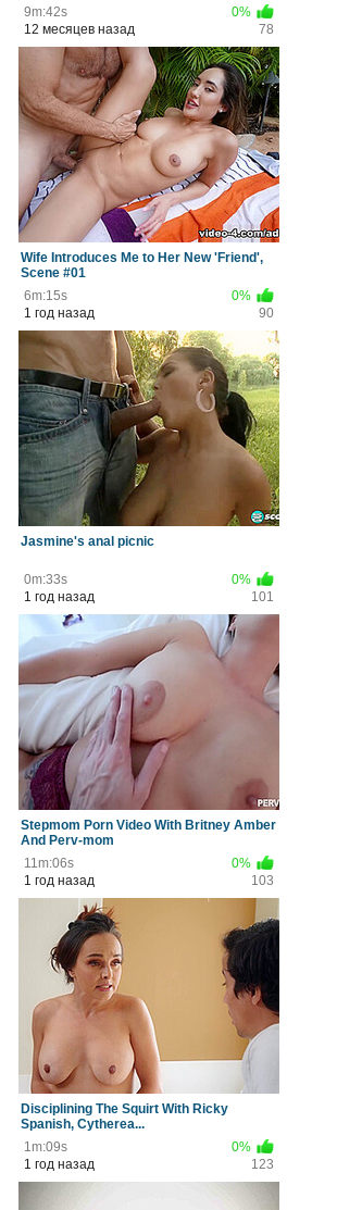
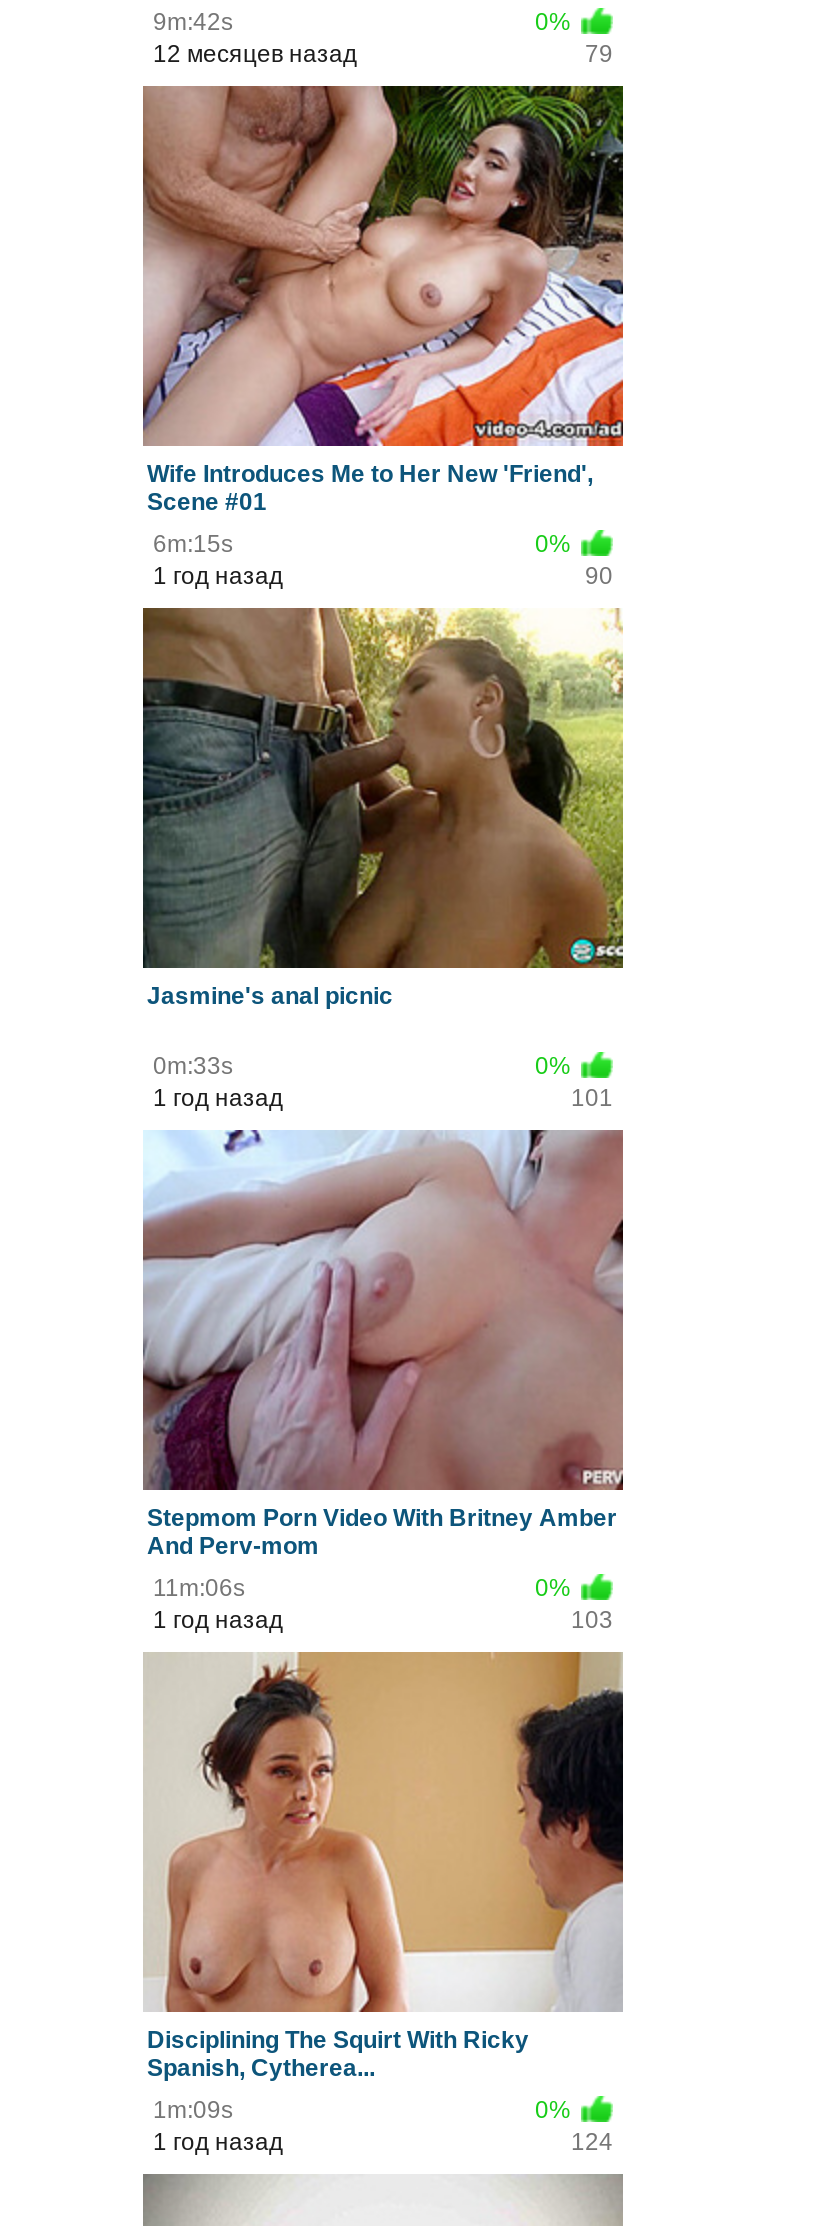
- 78
+ 79

- 123
+ 124
